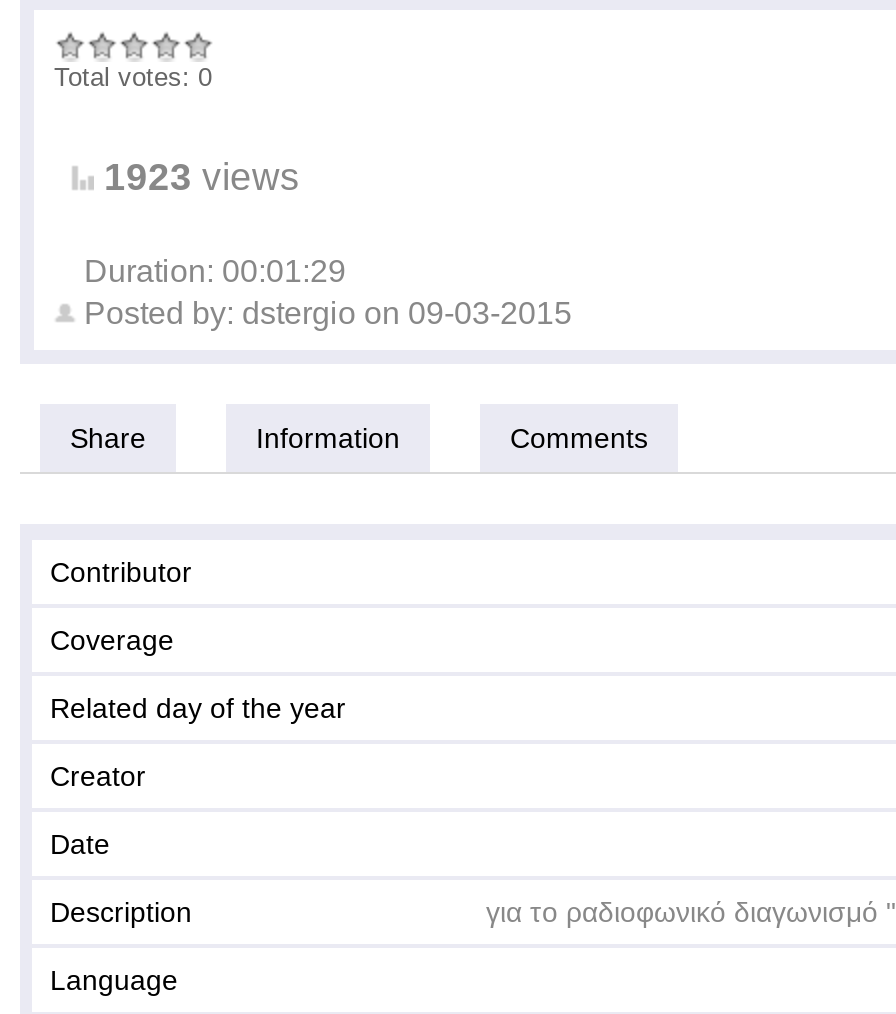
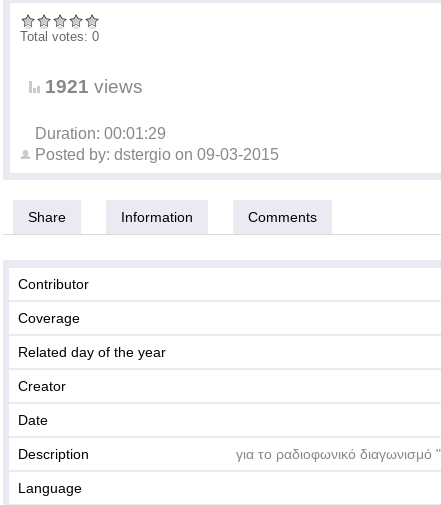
- 1923 views
+ 1921 views
